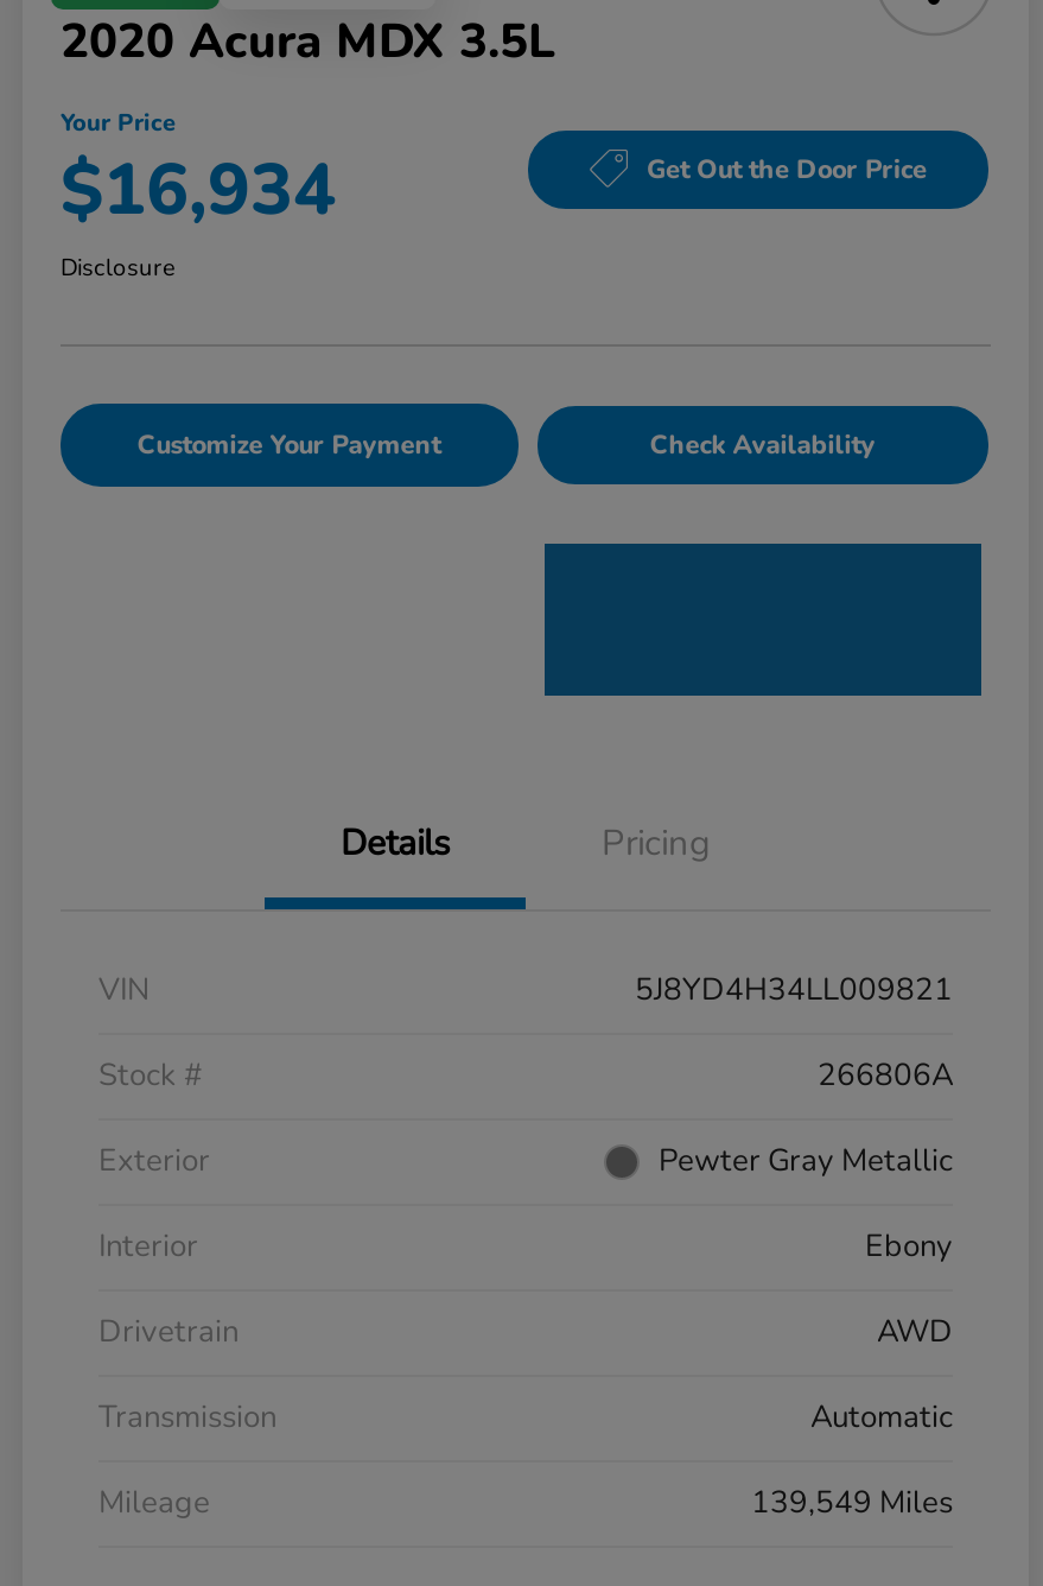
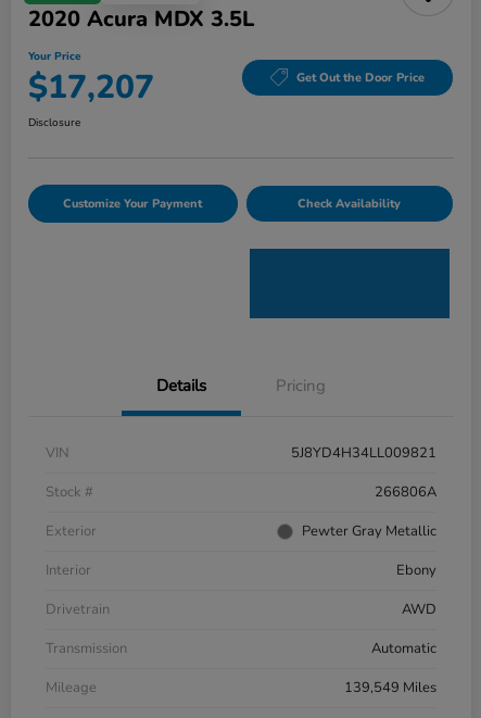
- $16,934
+ $17,207
